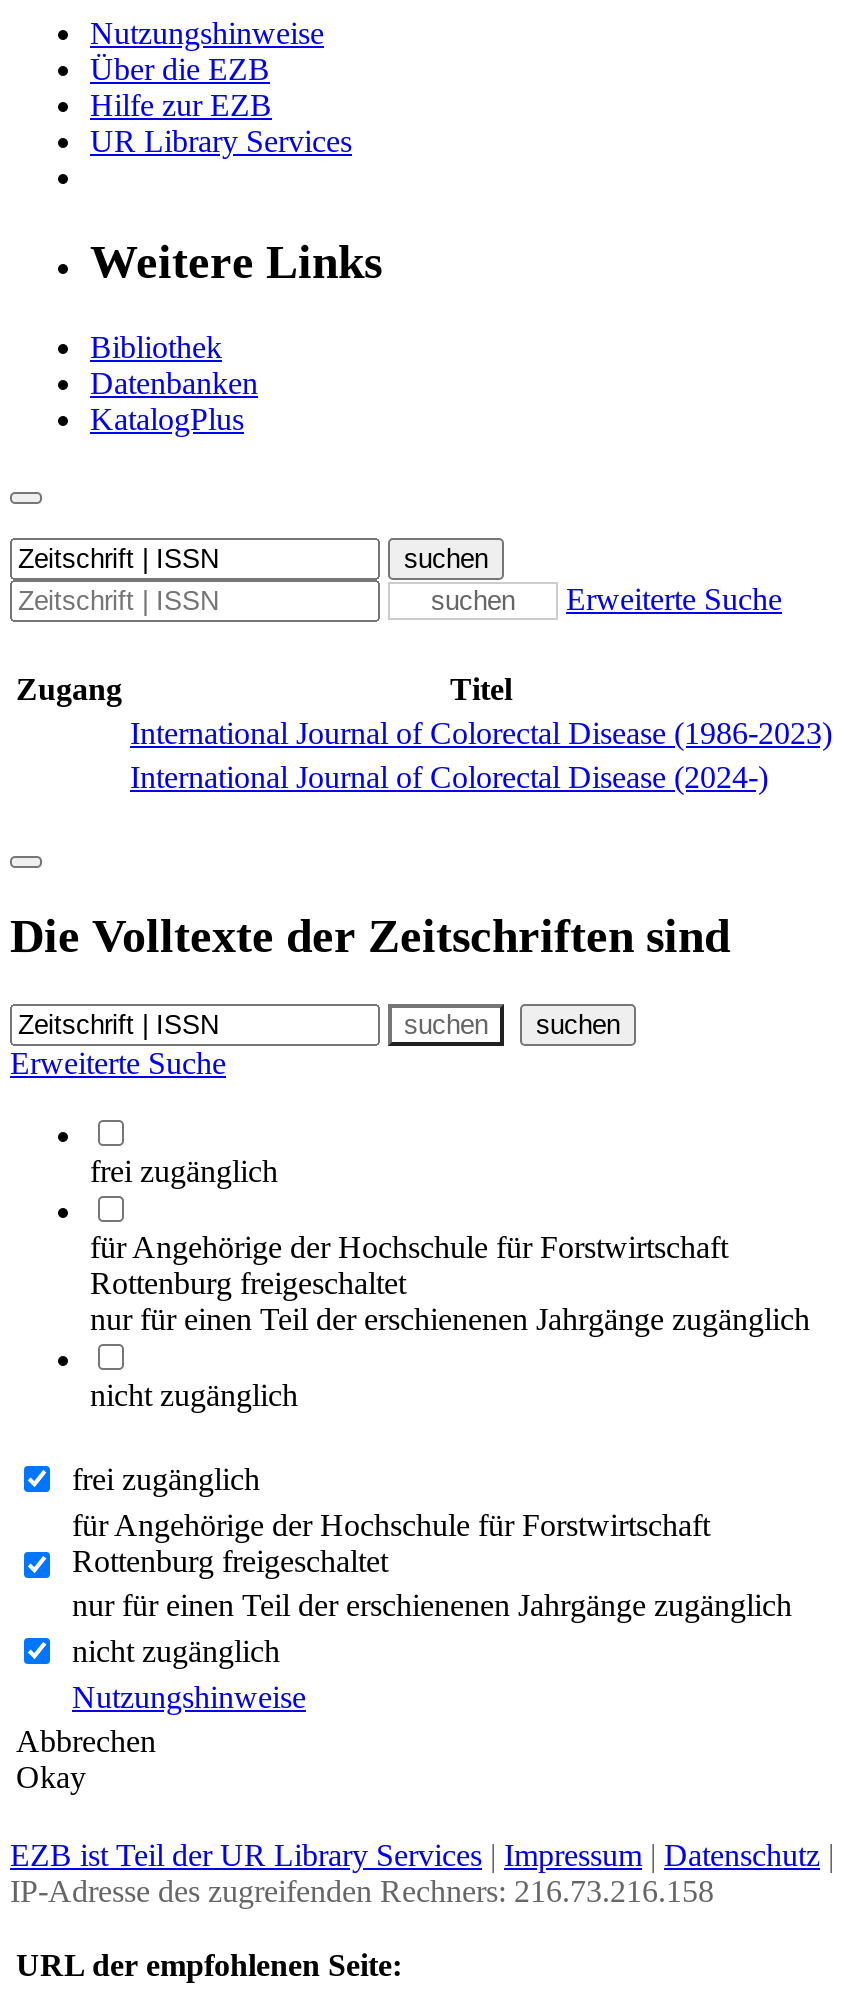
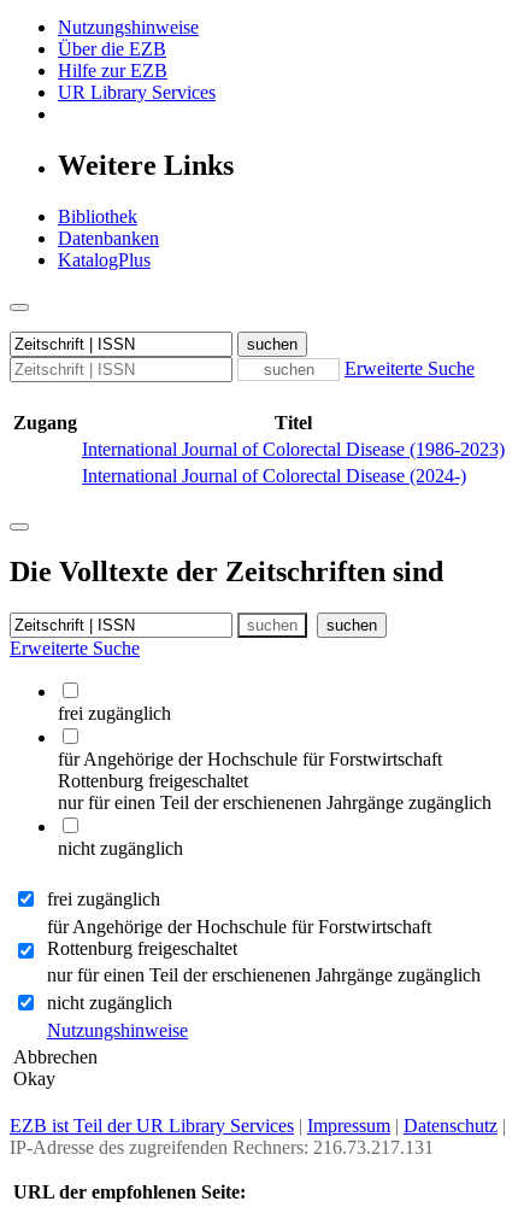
- IP-Adresse des zugreifenden Rechners: 216.73.216.158
+ IP-Adresse des zugreifenden Rechners: 216.73.217.131
